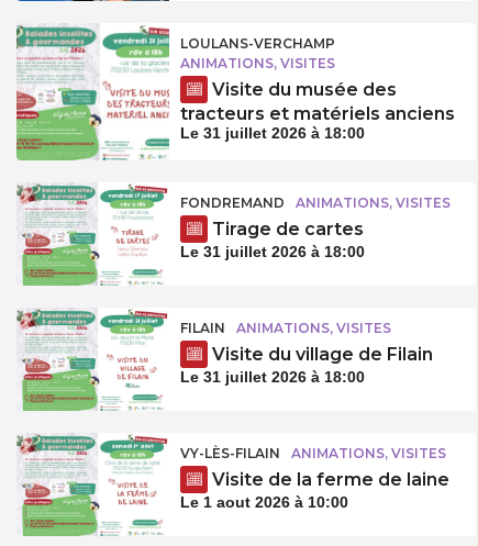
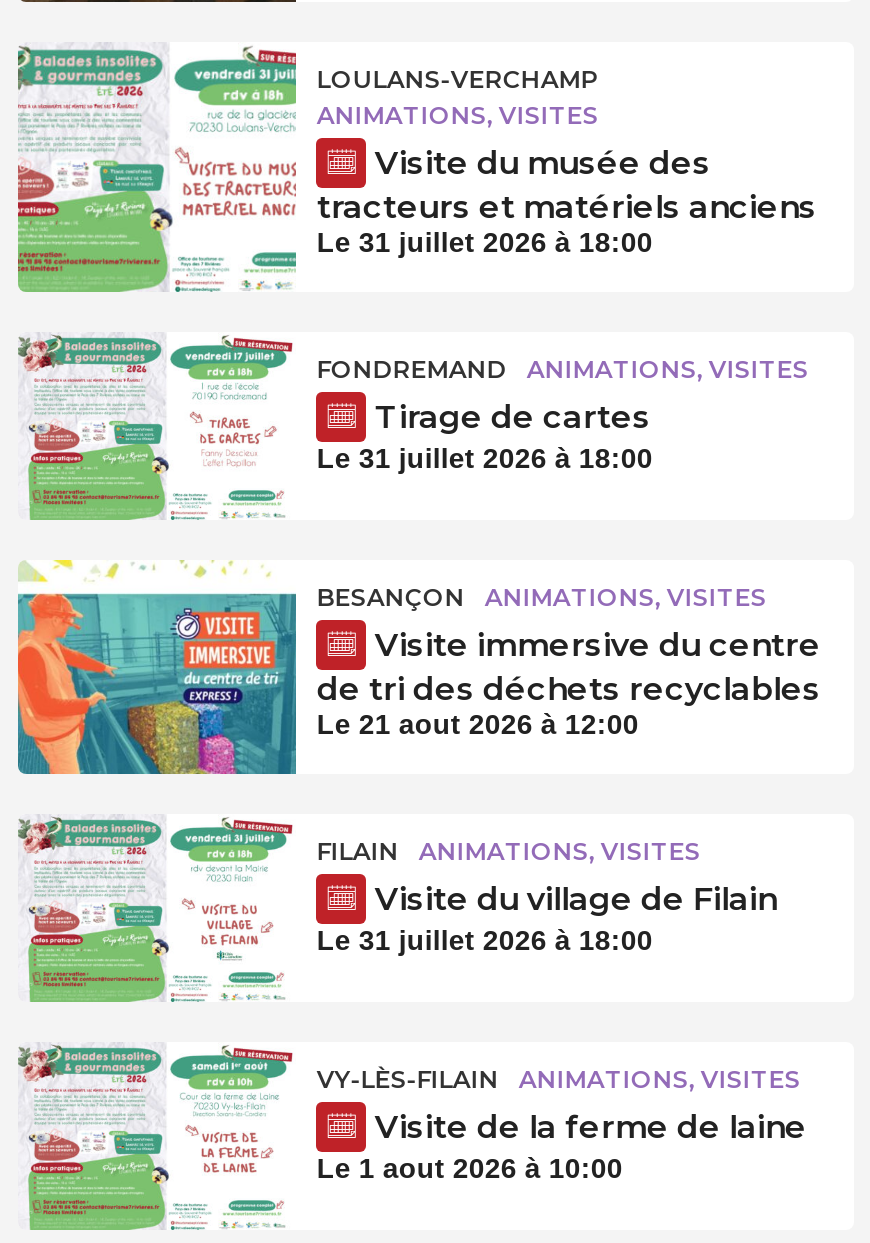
+ [image]
+ BESANÇON
+ ANIMATIONS, VISITES
+ Visite immersive du centre
+ de tri des déchets recyclables
+ Le 21 aout 2026 à 12:00
